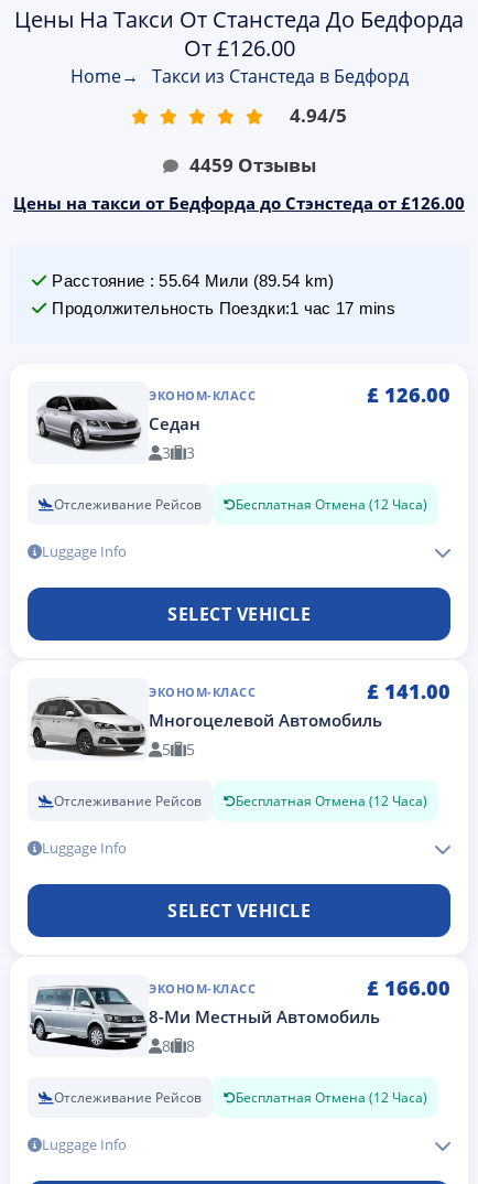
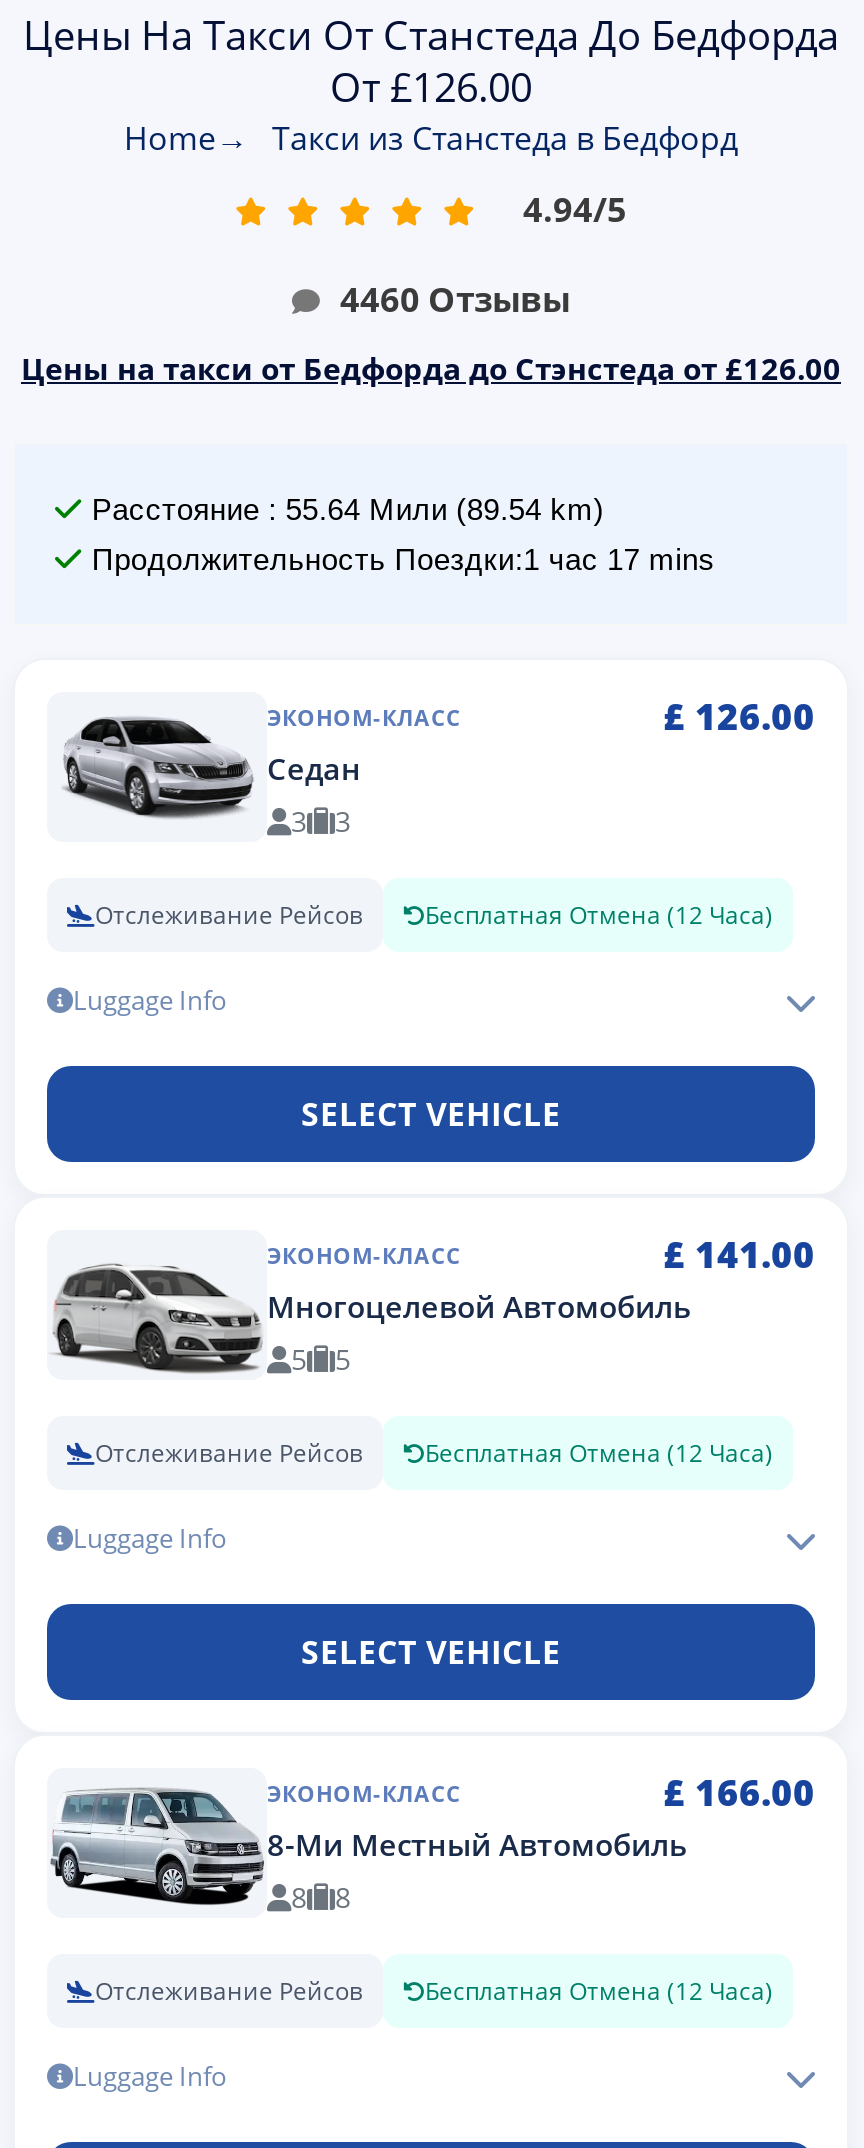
- 4459 Отзывы
+ 4460 Отзывы
